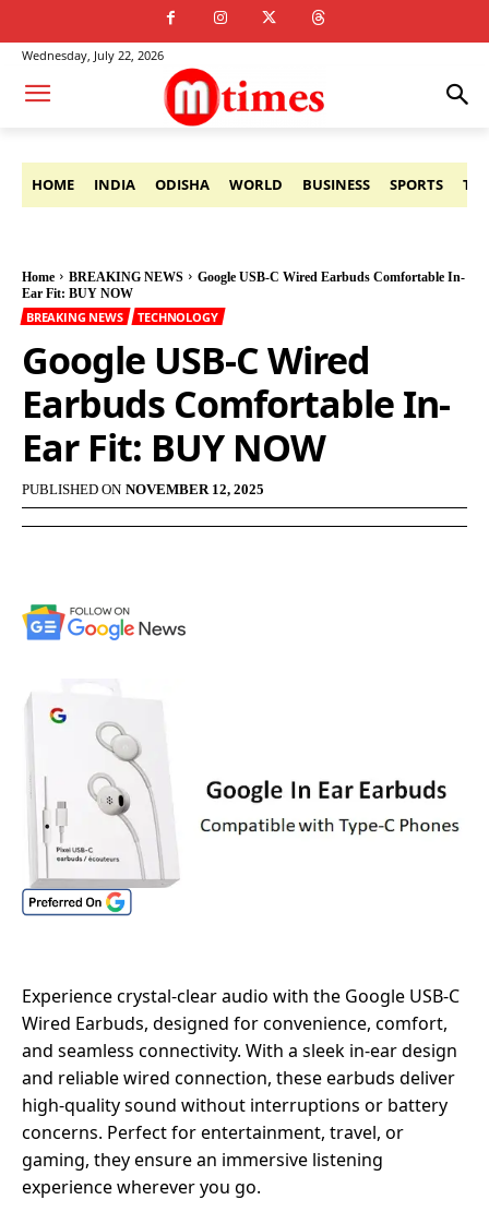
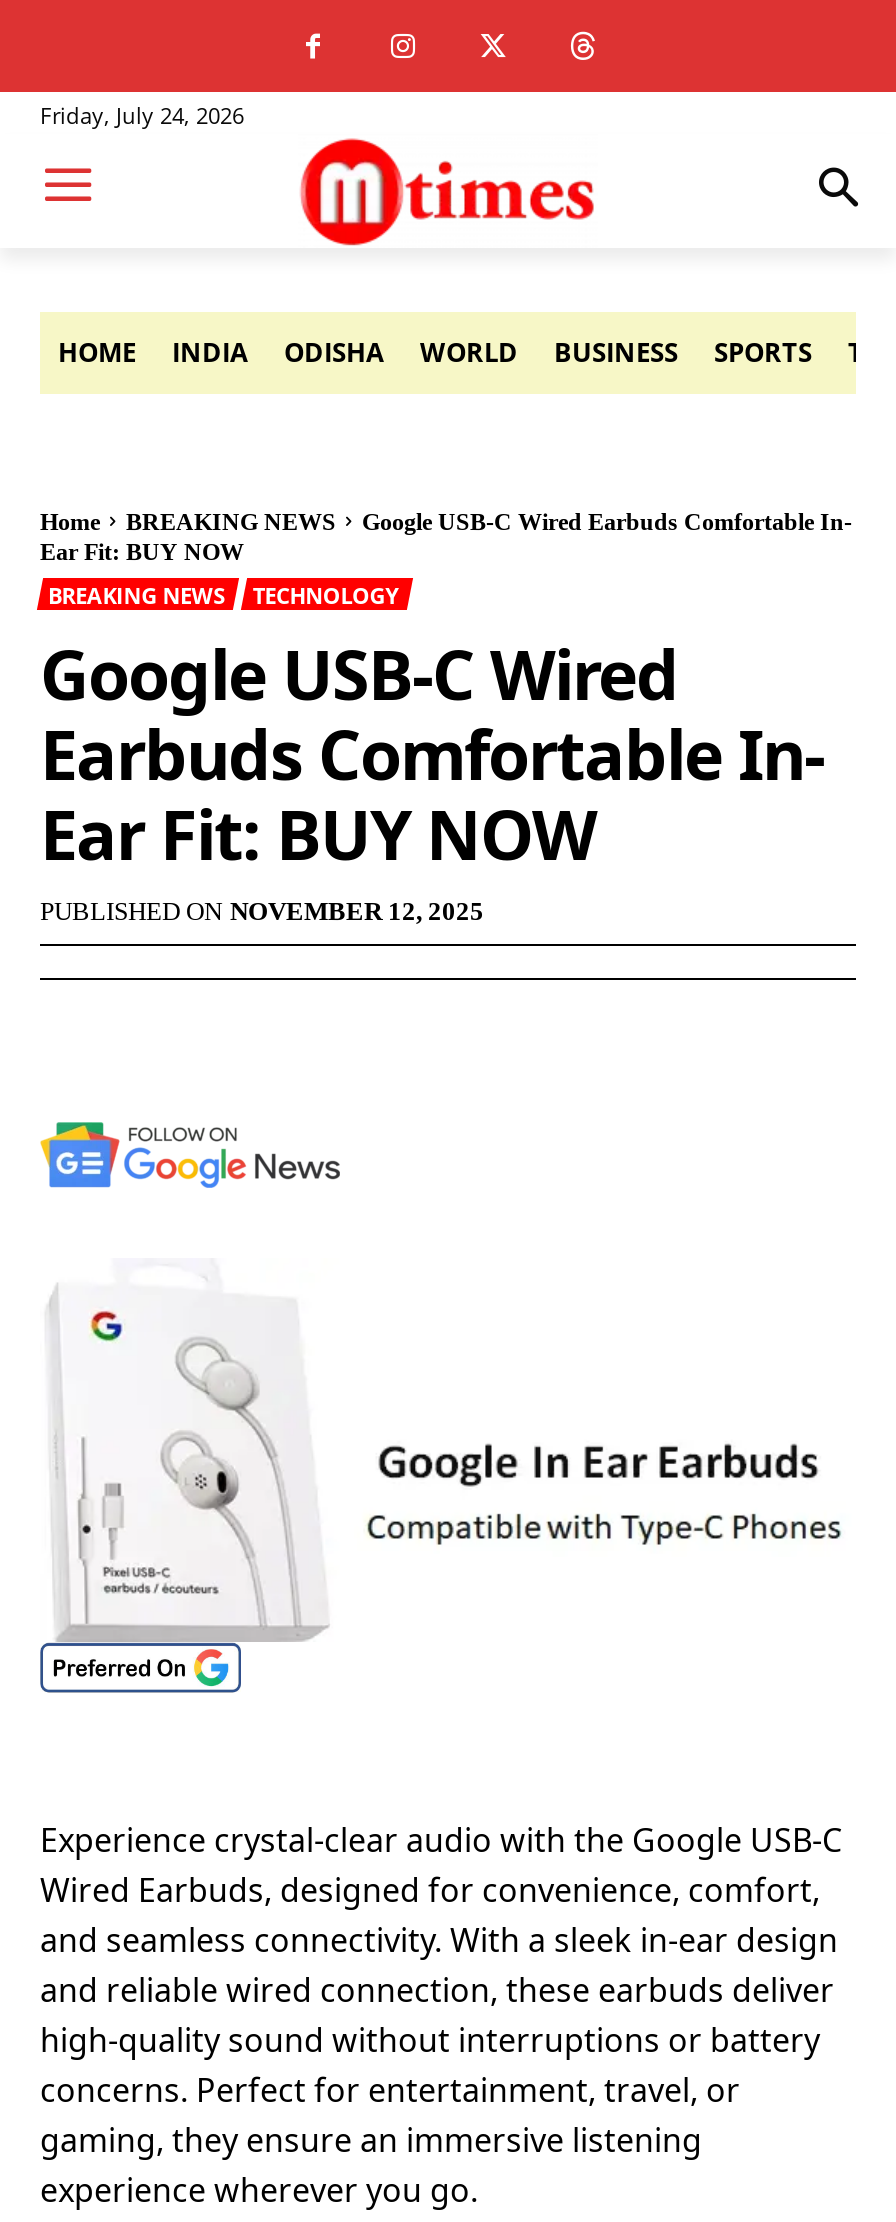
- Wednesday, July 22, 2026
+ Friday, July 24, 2026
